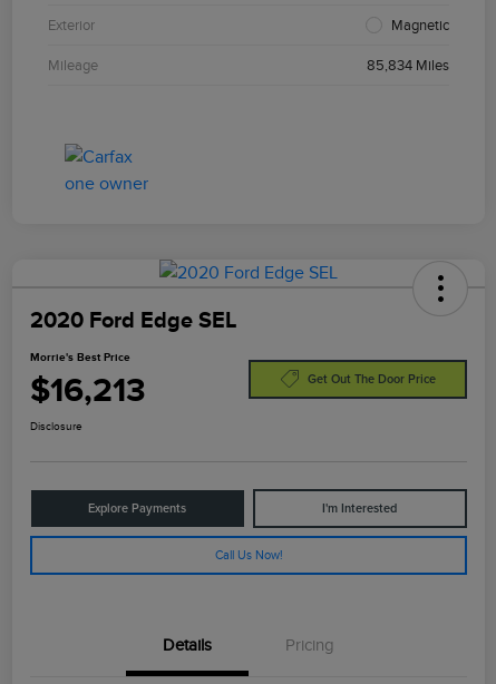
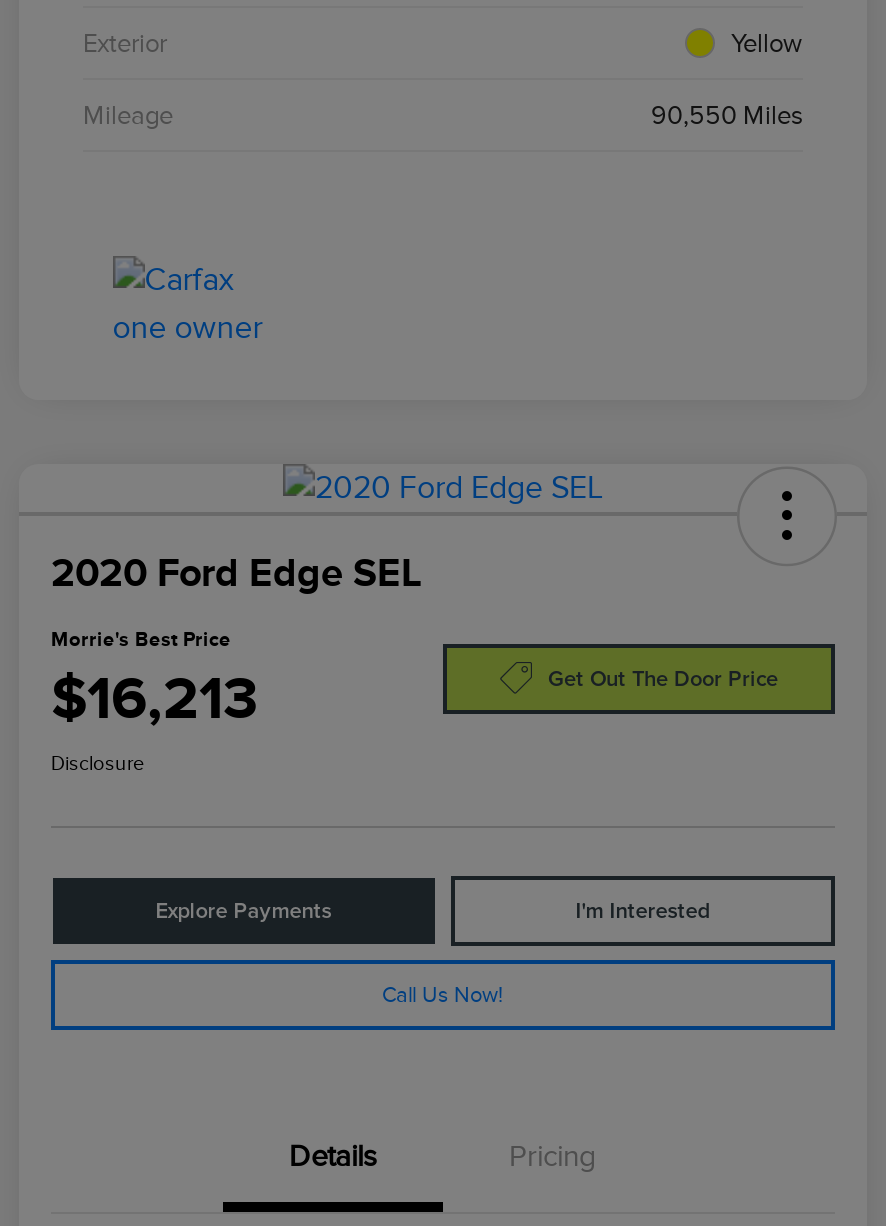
- Magnetic
+ Yellow

- 85,834 Miles
+ 90,550 Miles
